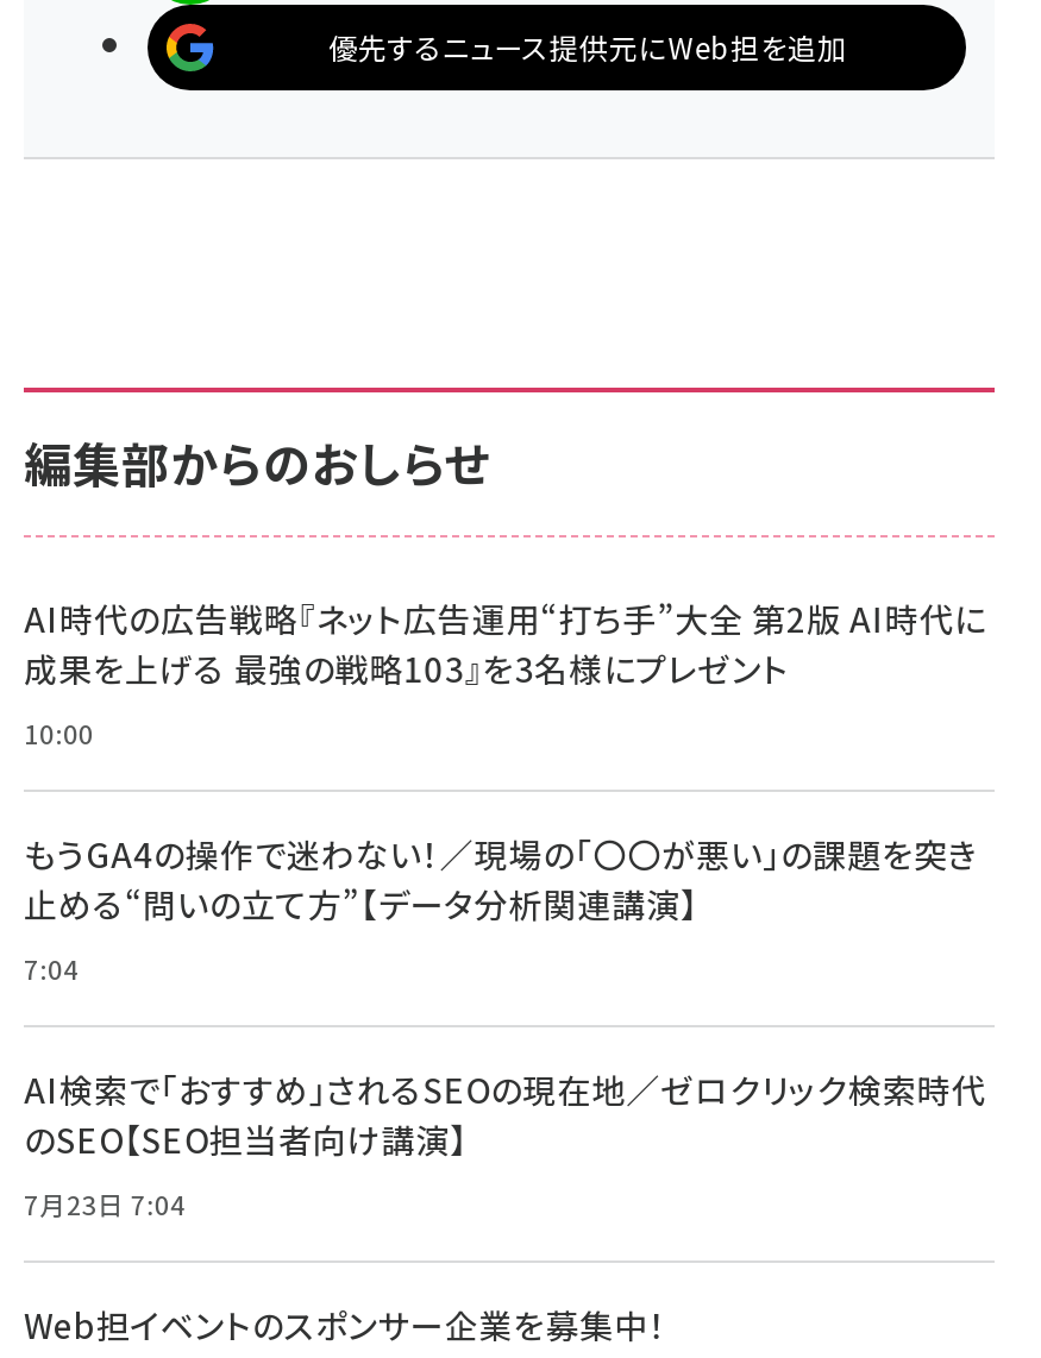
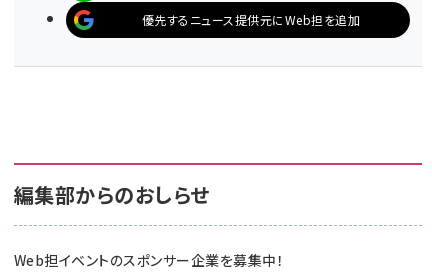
- AI時代の広告戦略『ネット広告運用“打ち手”大全 第2版 AI時代に
- 成果を上げる 最強の戦略103』を3名様にプレゼント
- 10:00
- もうGA4の操作で迷わない！／現場の「〇〇が悪い」の課題を突き
- 止める“問いの立て方”【データ分析関連講演】
- 7:04
- AI検索で「おすすめ」されるSEOの現在地／ゼロクリック検索時代
- のSEO【SEO担当者向け講演】
- 7月23日 7:04
